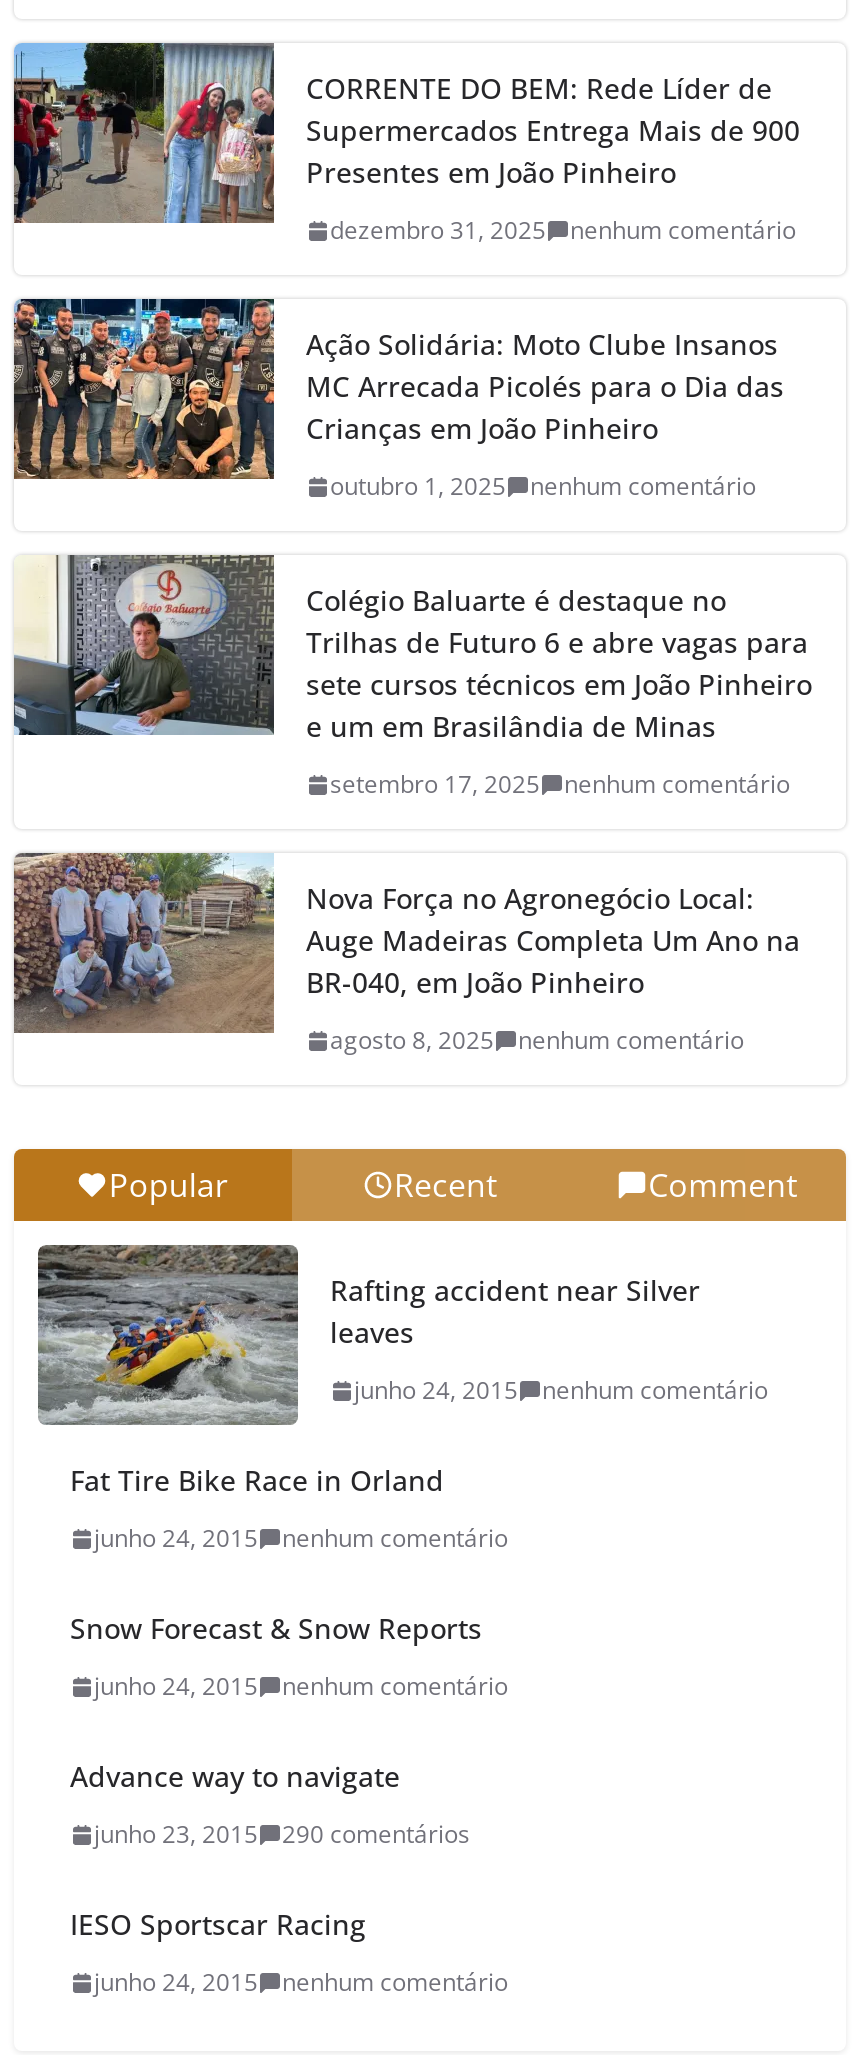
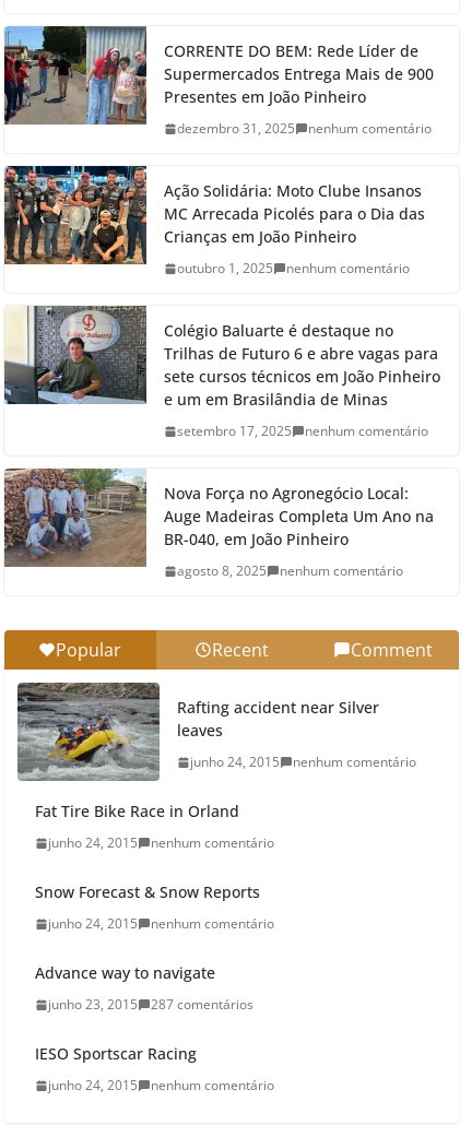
- junho 23, 2015 290 comentários
+ junho 23, 2015 287 comentários
